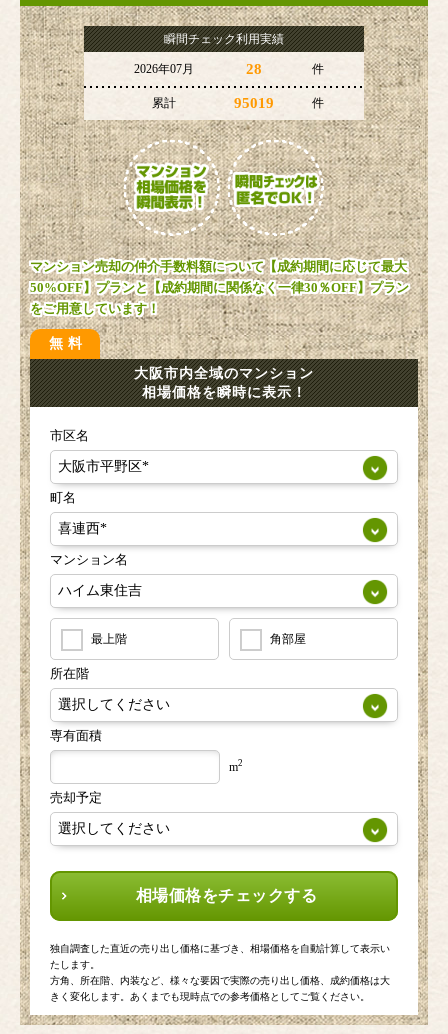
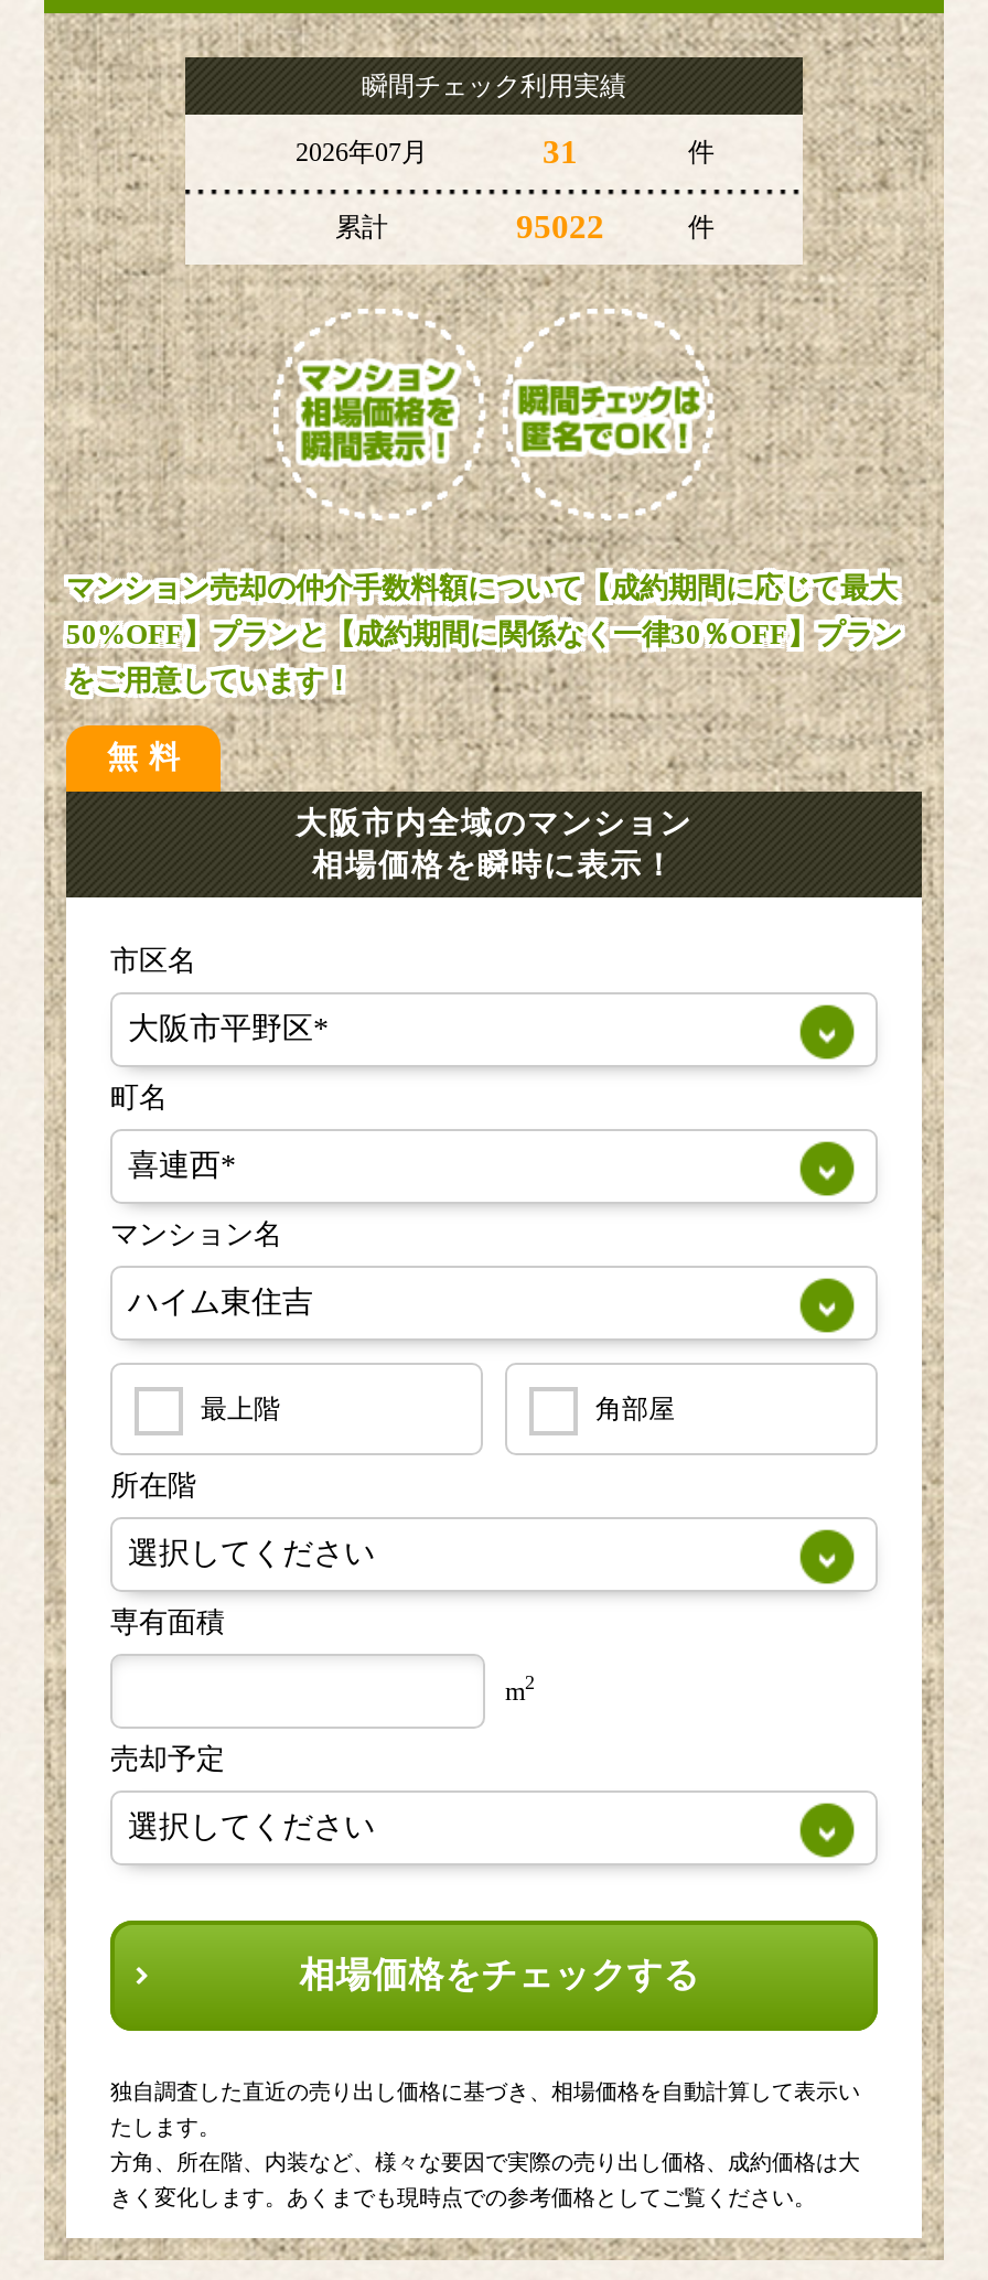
- 28
+ 31

- 95019
+ 95022
